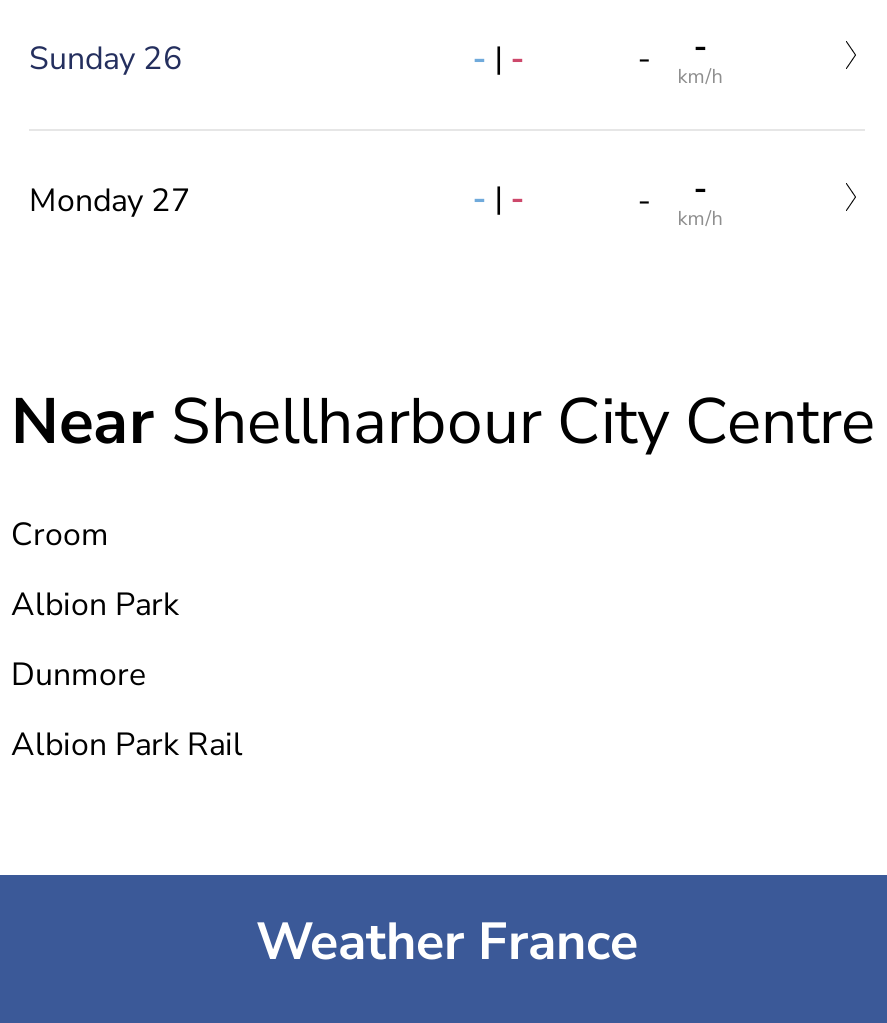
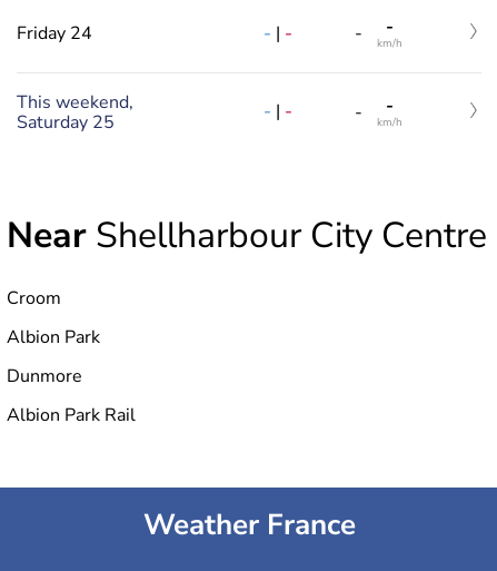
- Sunday 26
+ Friday 24

- Monday 27
+ This weekend,
+ Saturday 25
